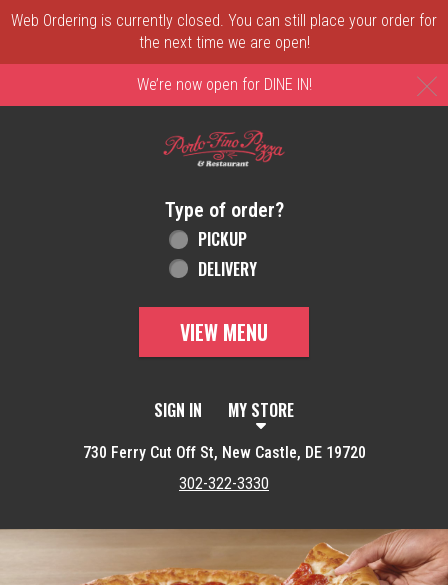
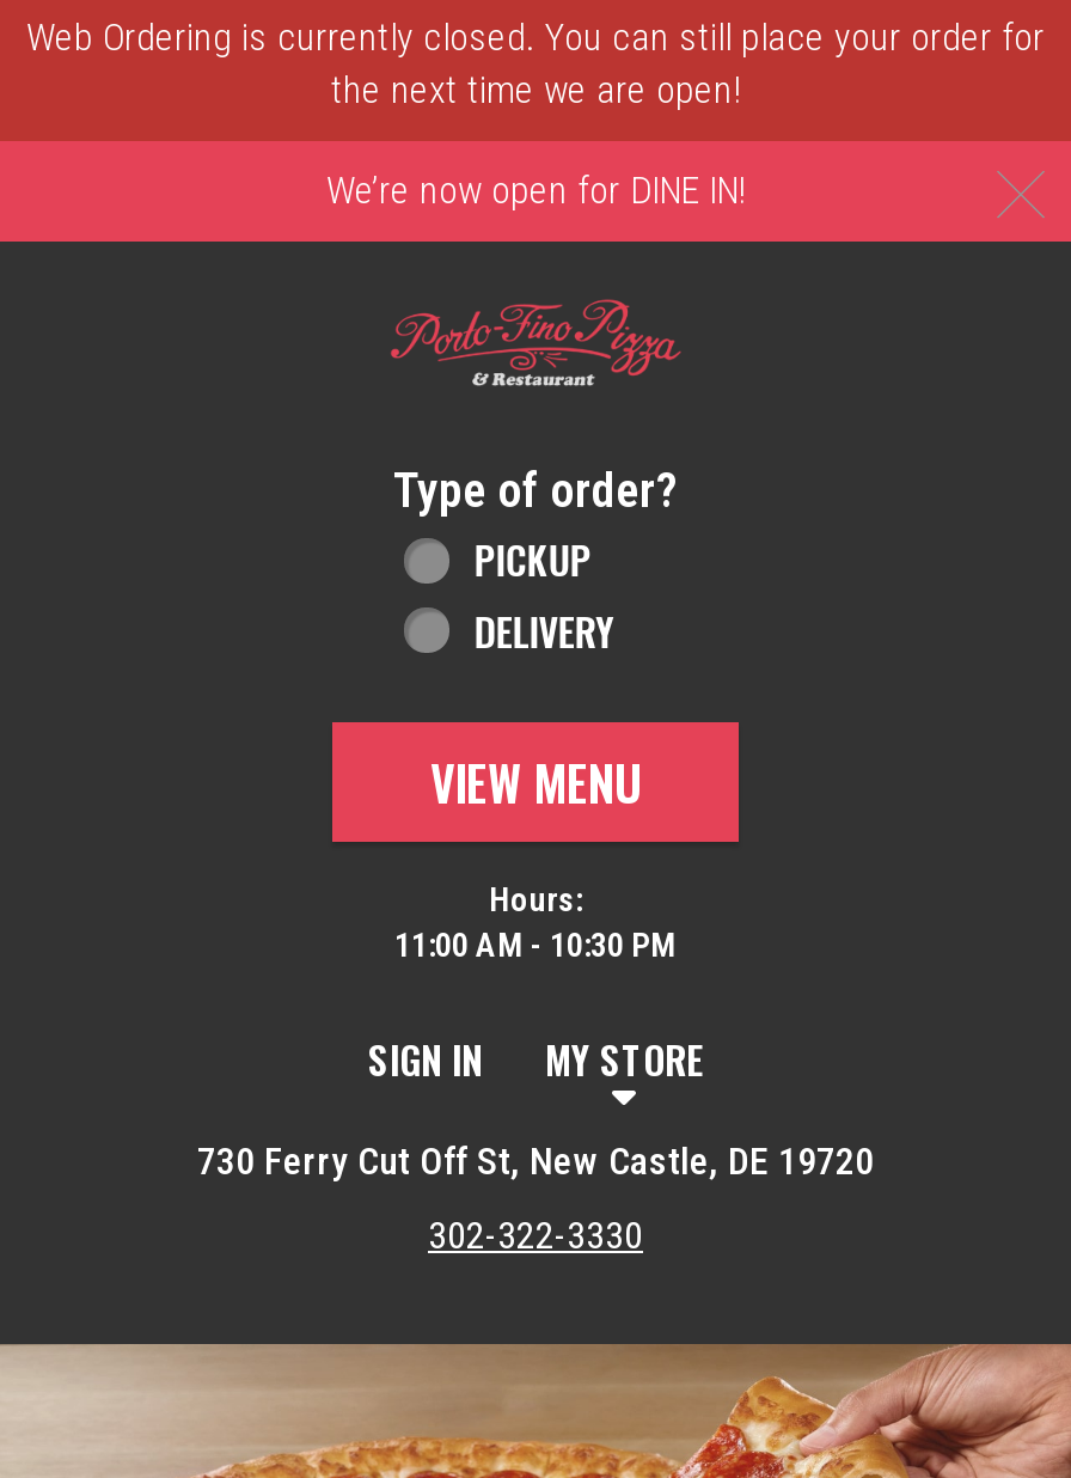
+ Hours:
+ 11:00 AM - 10:30 PM
